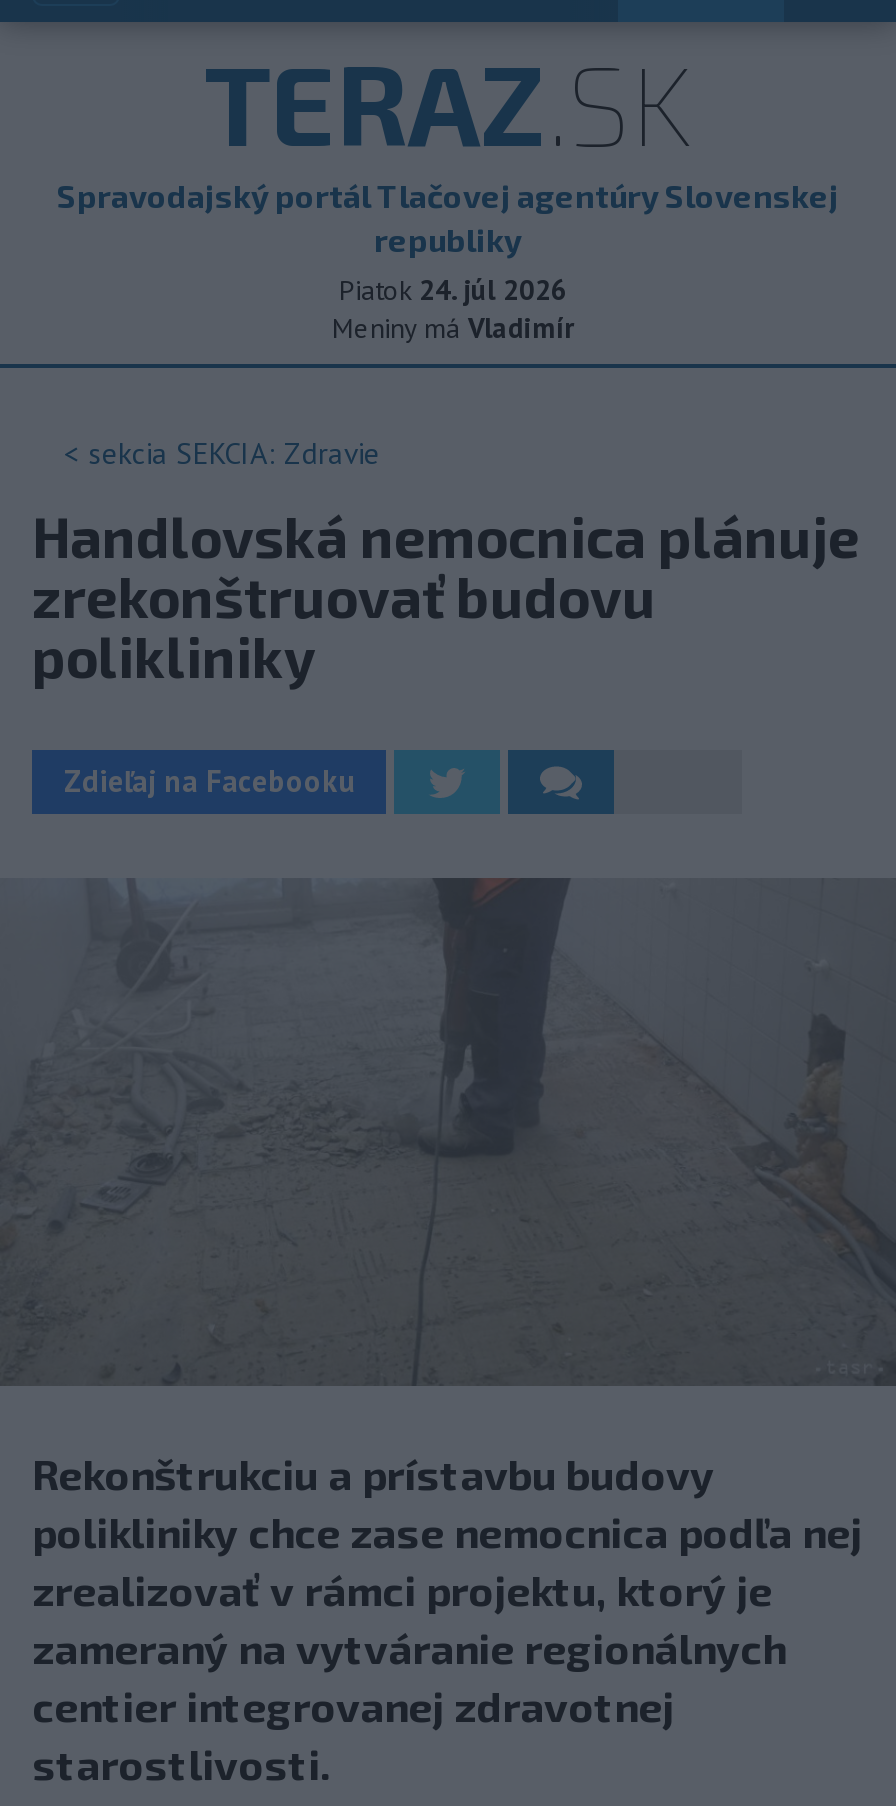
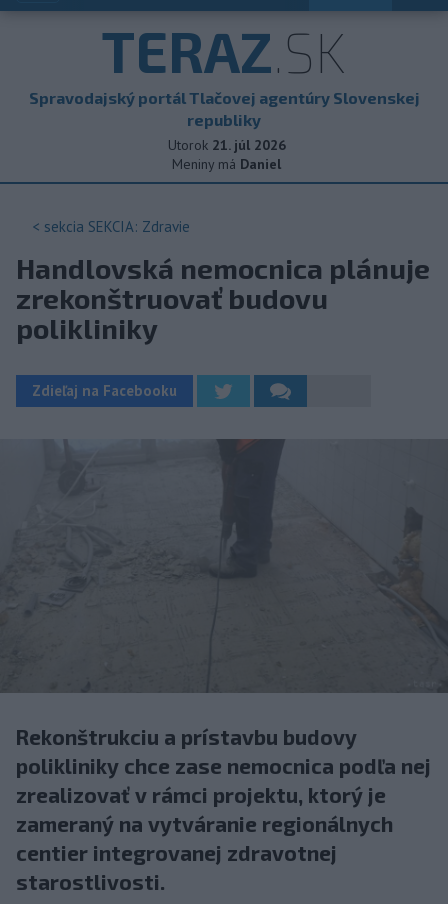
- Piatok 24. júl 2026
+ Utorok 21. júl 2026

- Meniny má Vladimír
+ Meniny má Daniel
